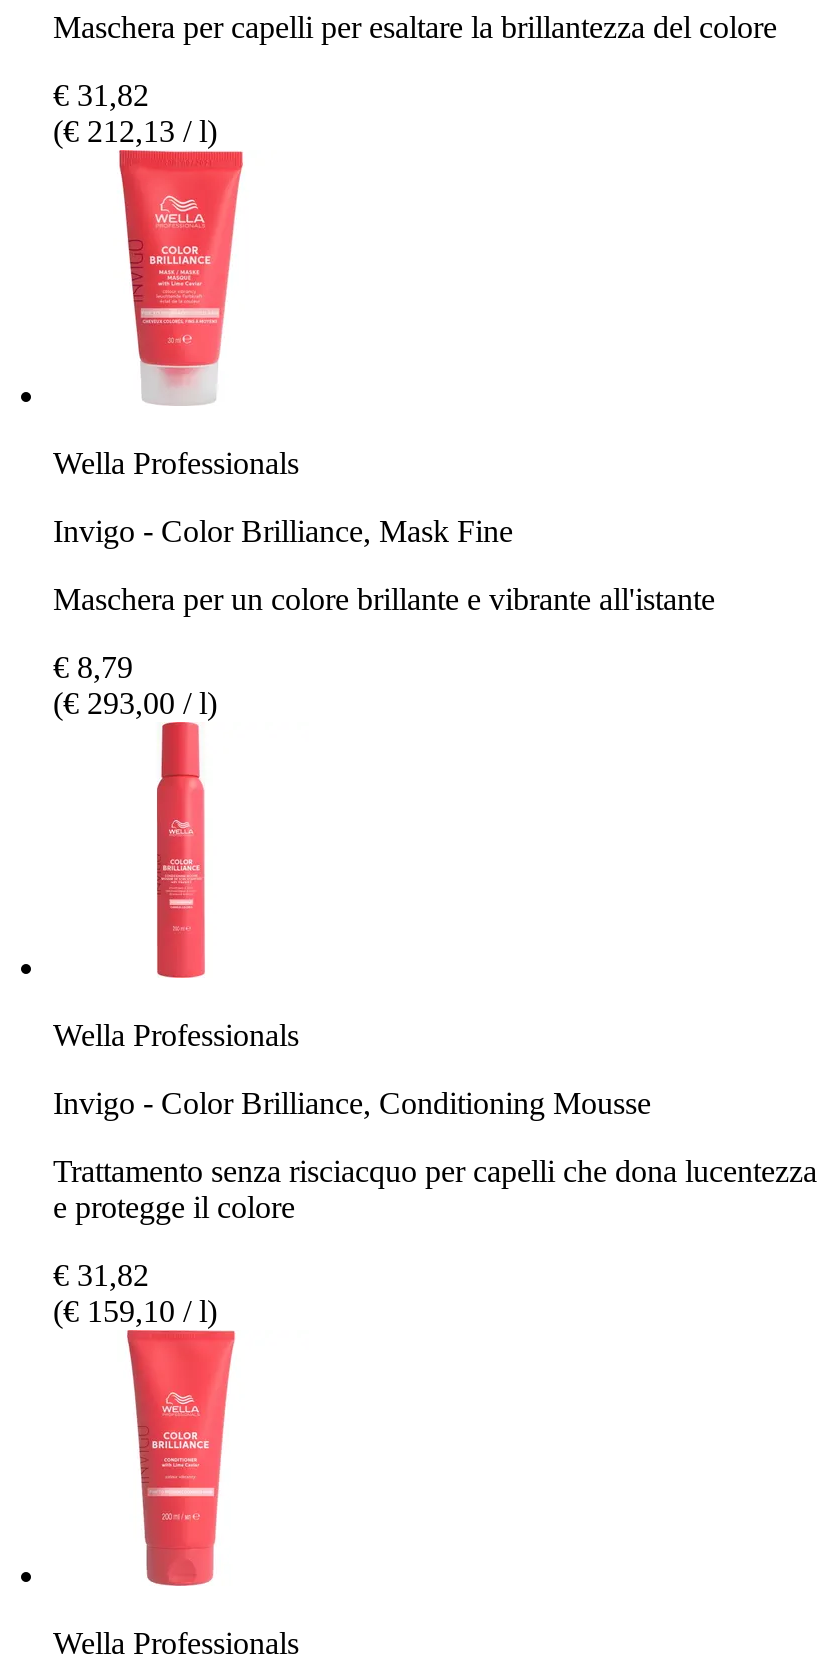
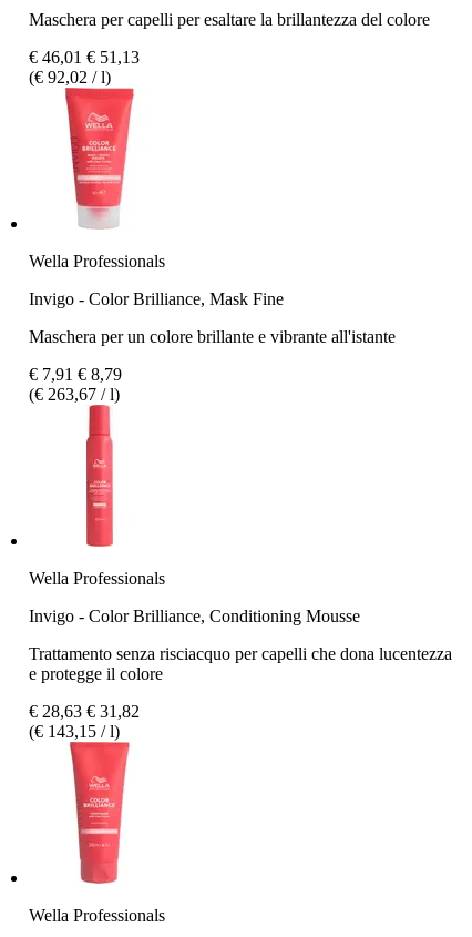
- € 31,82
- (€ 212,13 / l)
+ € 46,01 € 51,13
+ (€ 92,02 / l)

- € 8,79
- (€ 293,00 / l)
+ € 7,91 € 8,79
+ (€ 263,67 / l)

- € 31,82
- (€ 159,10 / l)
+ € 28,63 € 31,82
+ (€ 143,15 / l)
